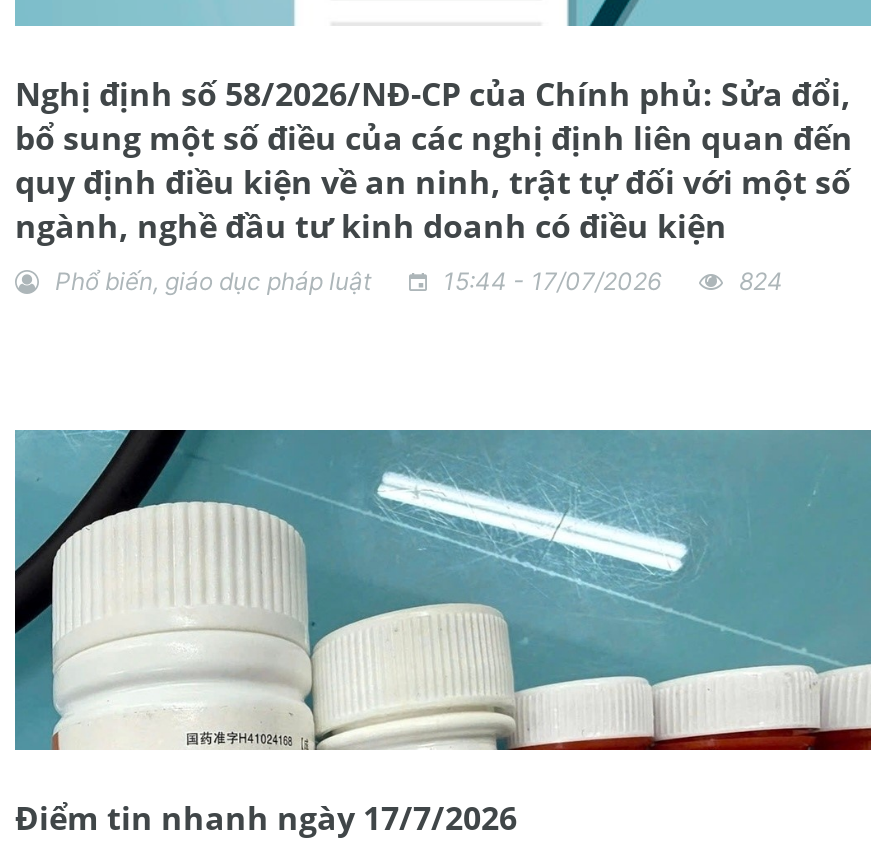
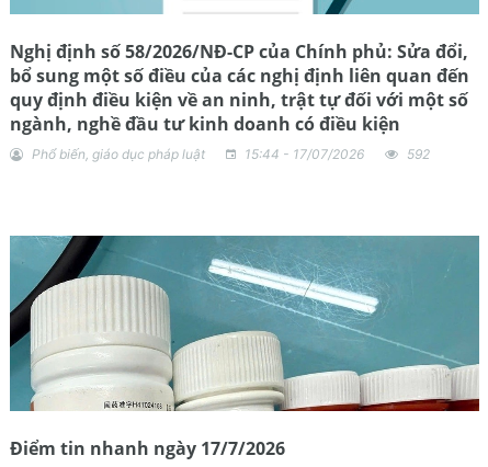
- 824
+ 592
